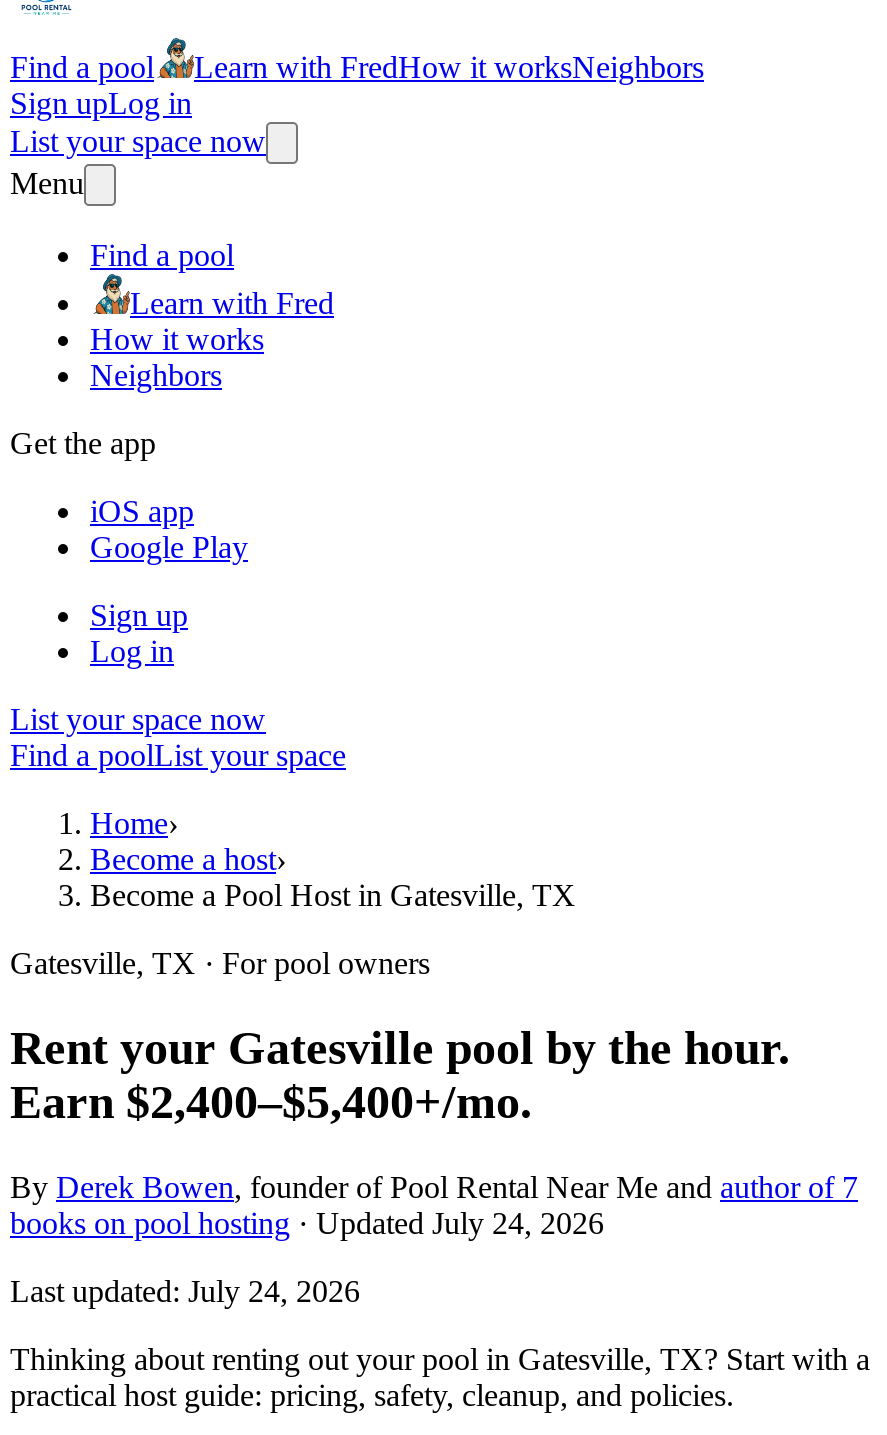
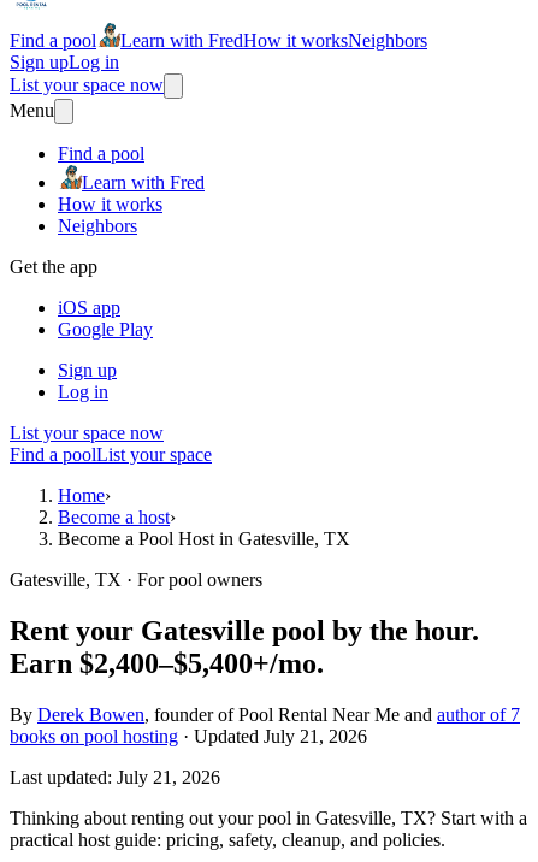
- books on pool hosting · Updated July 24, 2026
+ books on pool hosting · Updated July 21, 2026

- Last updated: July 24, 2026
+ Last updated: July 21, 2026
